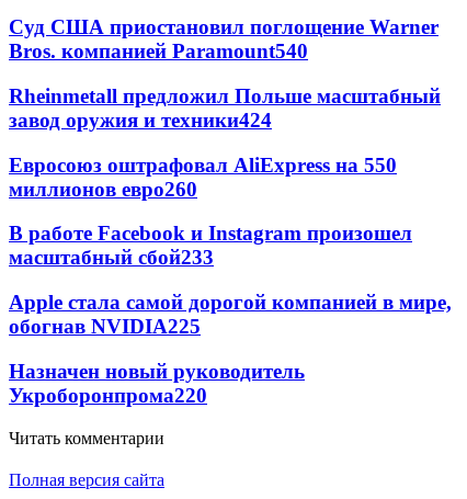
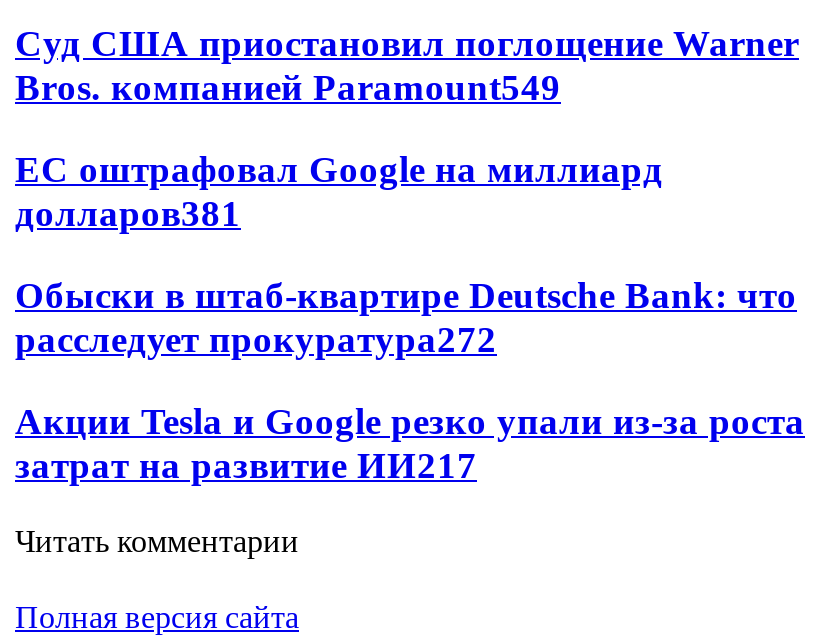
- Bros. компанией Paramount540
- Rheinmetall предложил Польше масштабный
- завод оружия и техники424
- Евросоюз оштрафовал AliExpress на 550
- миллионов евро260
- В работе Facebook и Instagram произошел
- масштабный сбой233
- Apple стала самой дорогой компанией в мире,
- обогнав NVIDIA225
- Назначен новый руководитель
- Укроборонпрома220
+ Bros. компанией Paramount549
+ ЕС оштрафовал Google на миллиард
+ долларов381
+ Обыски в штаб-квартире Deutsche Bank: что
+ расследует прокуратура272
+ Акции Tesla и Google резко упали из-за роста
+ затрат на развитие ИИ217
